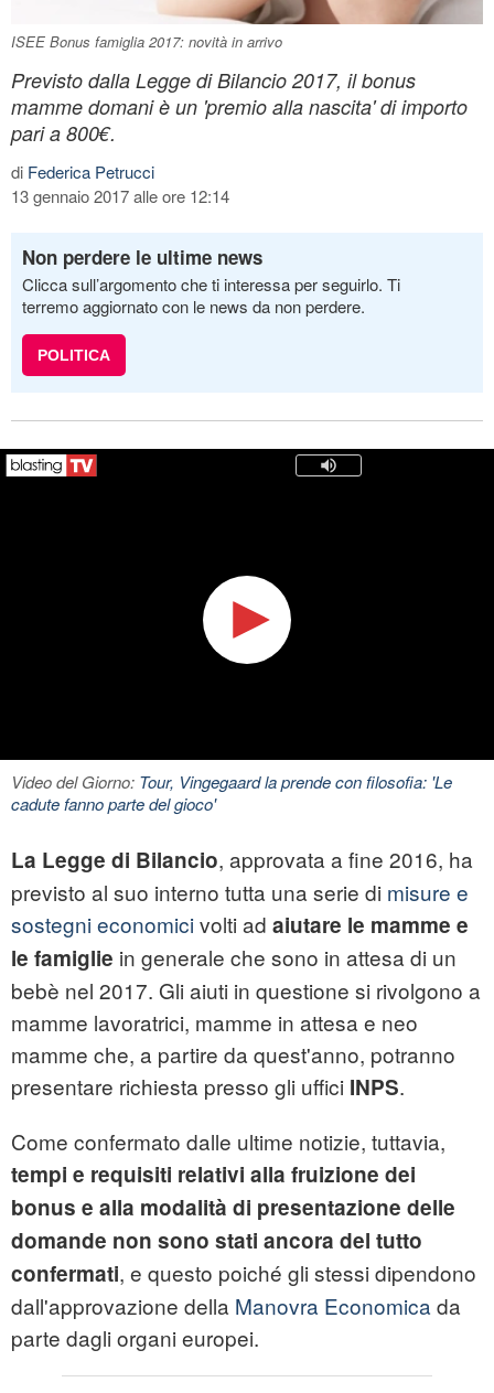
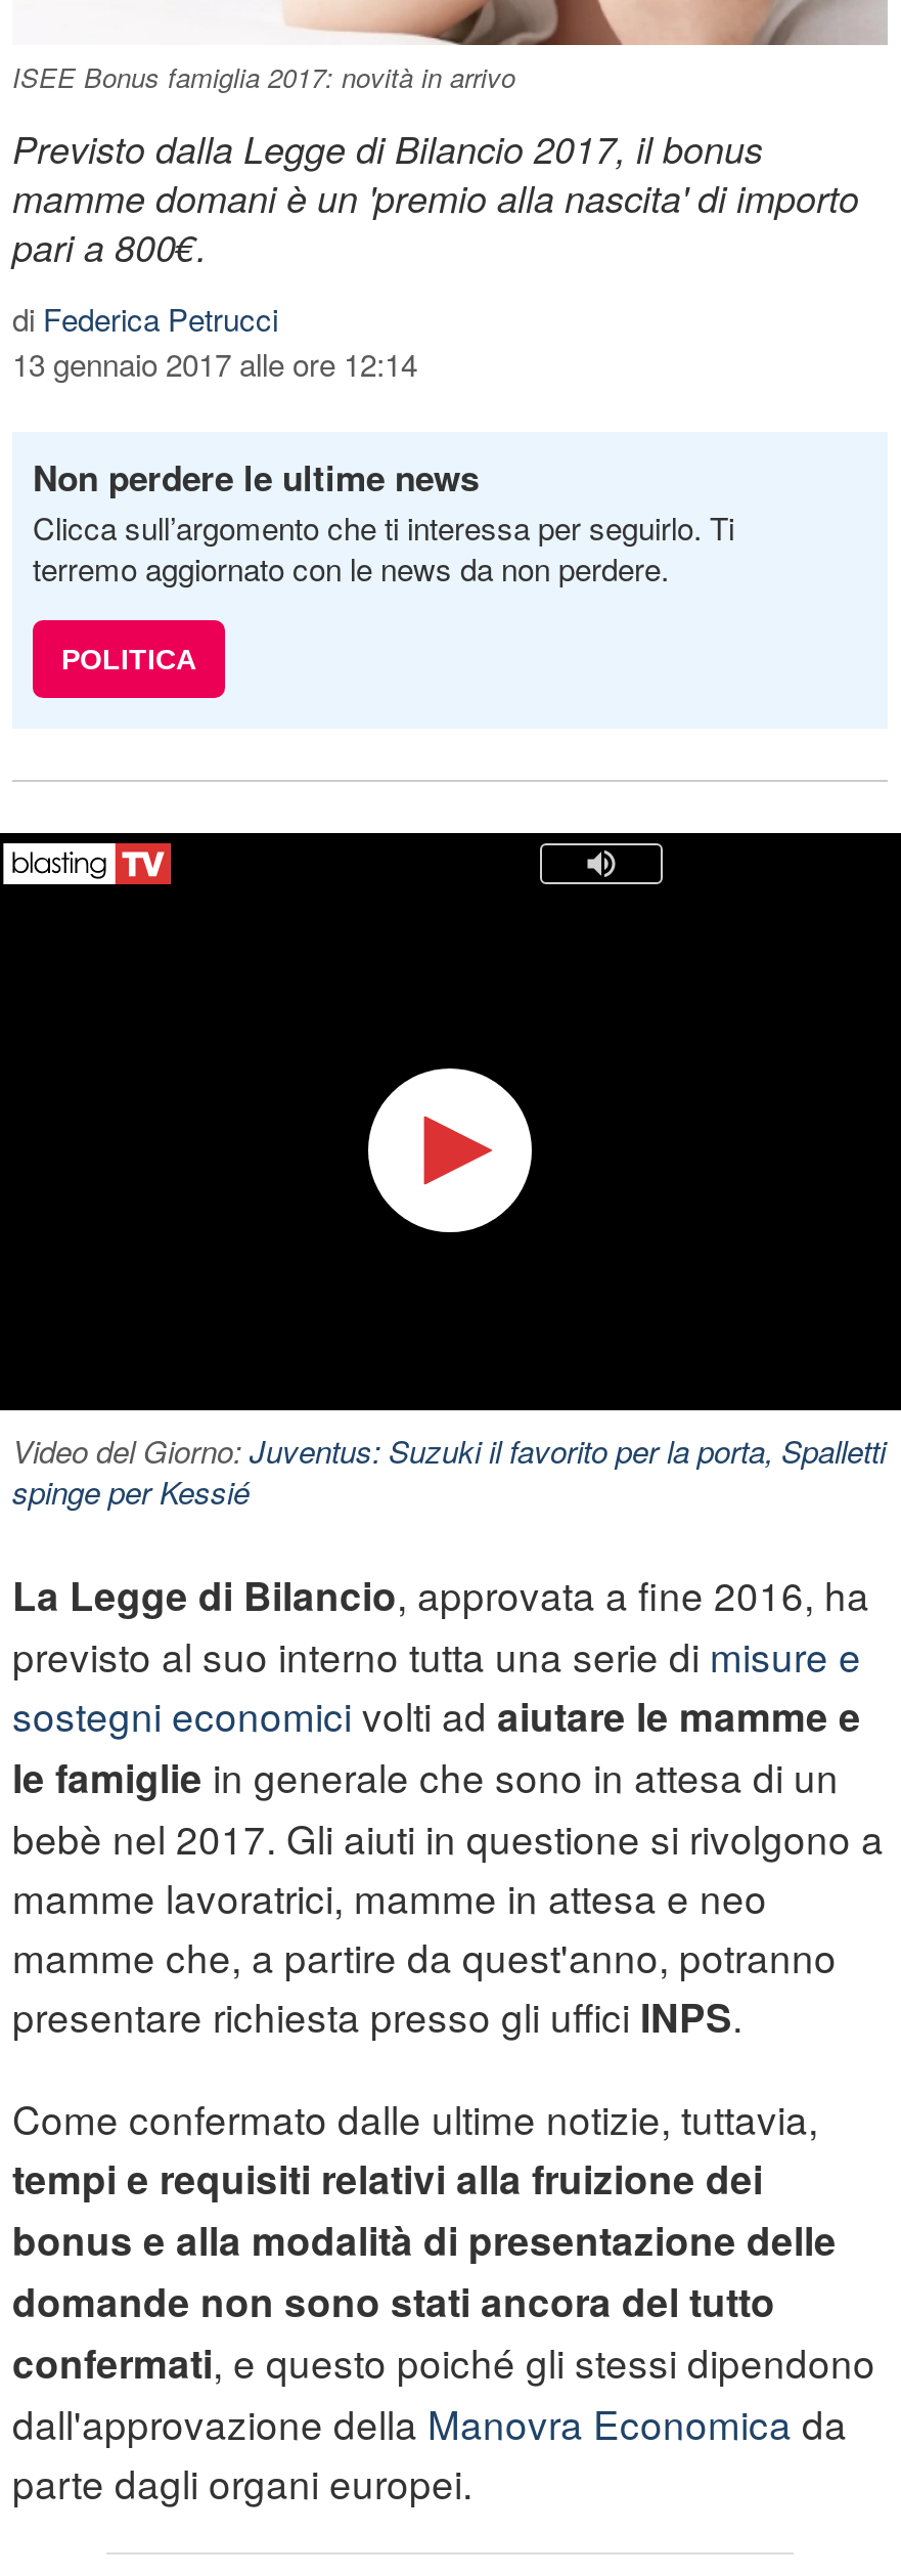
- Video del Giorno: Tour, Vingegaard la prende con filosofia: 'Le
- cadute fanno parte del gioco'
+ Video del Giorno: Juventus: Suzuki il favorito per la porta, Spalletti
+ spinge per Kessié
